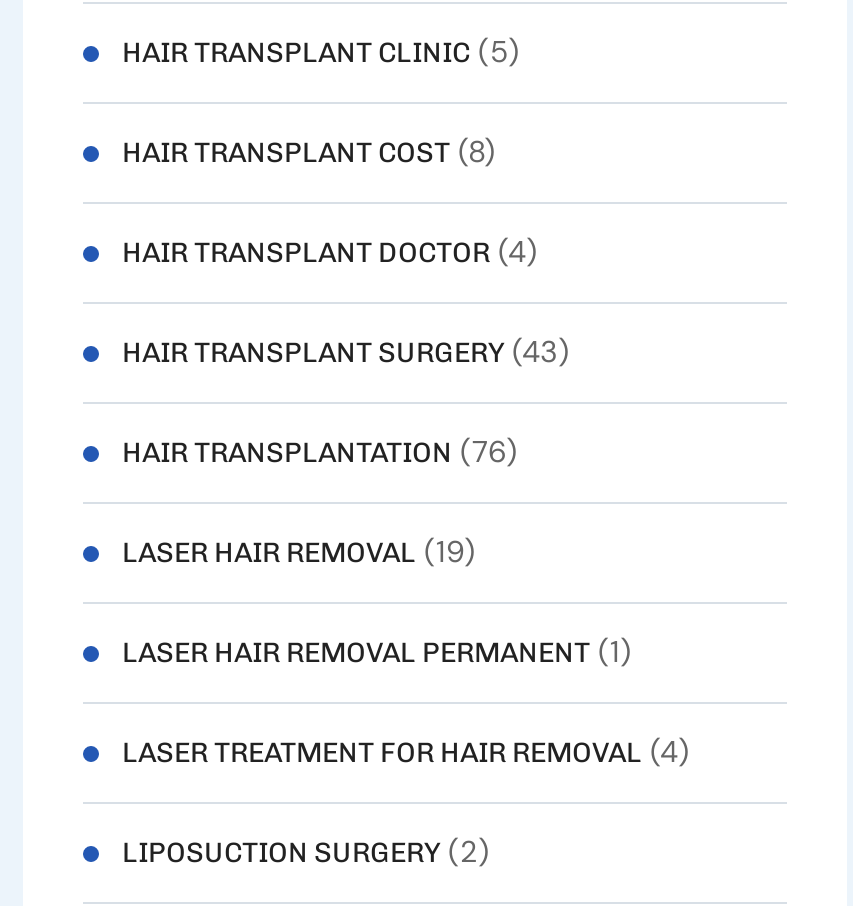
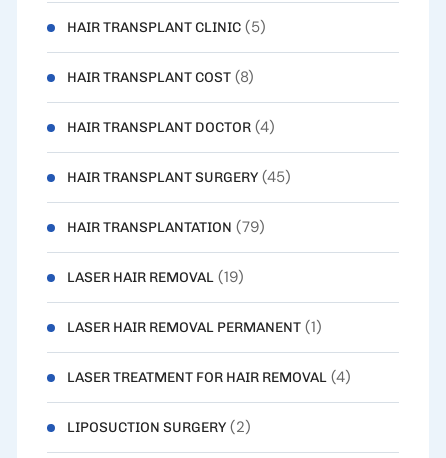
- HAIR TRANSPLANT SURGERY (43)
+ HAIR TRANSPLANT SURGERY (45)

- HAIR TRANSPLANTATION (76)
+ HAIR TRANSPLANTATION (79)
